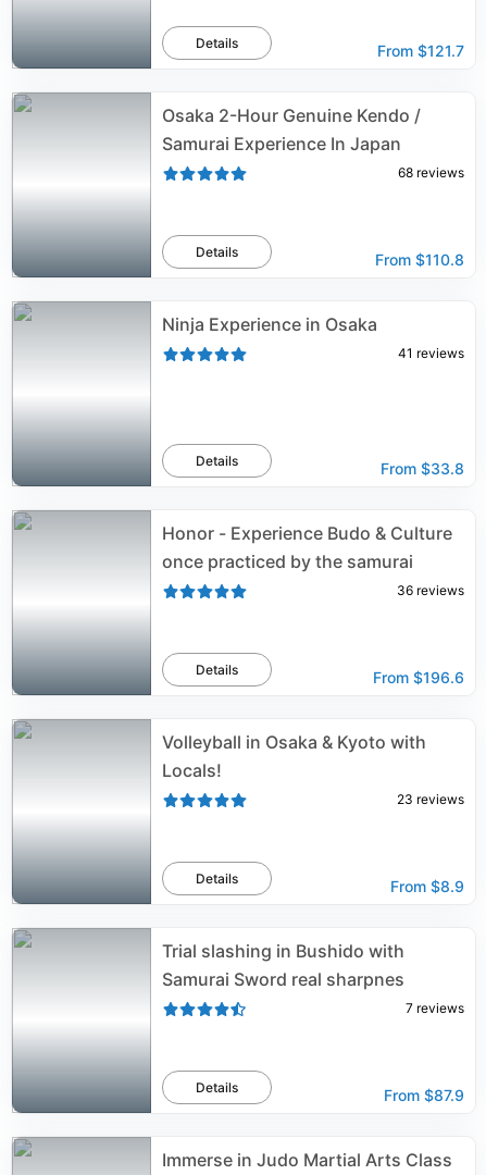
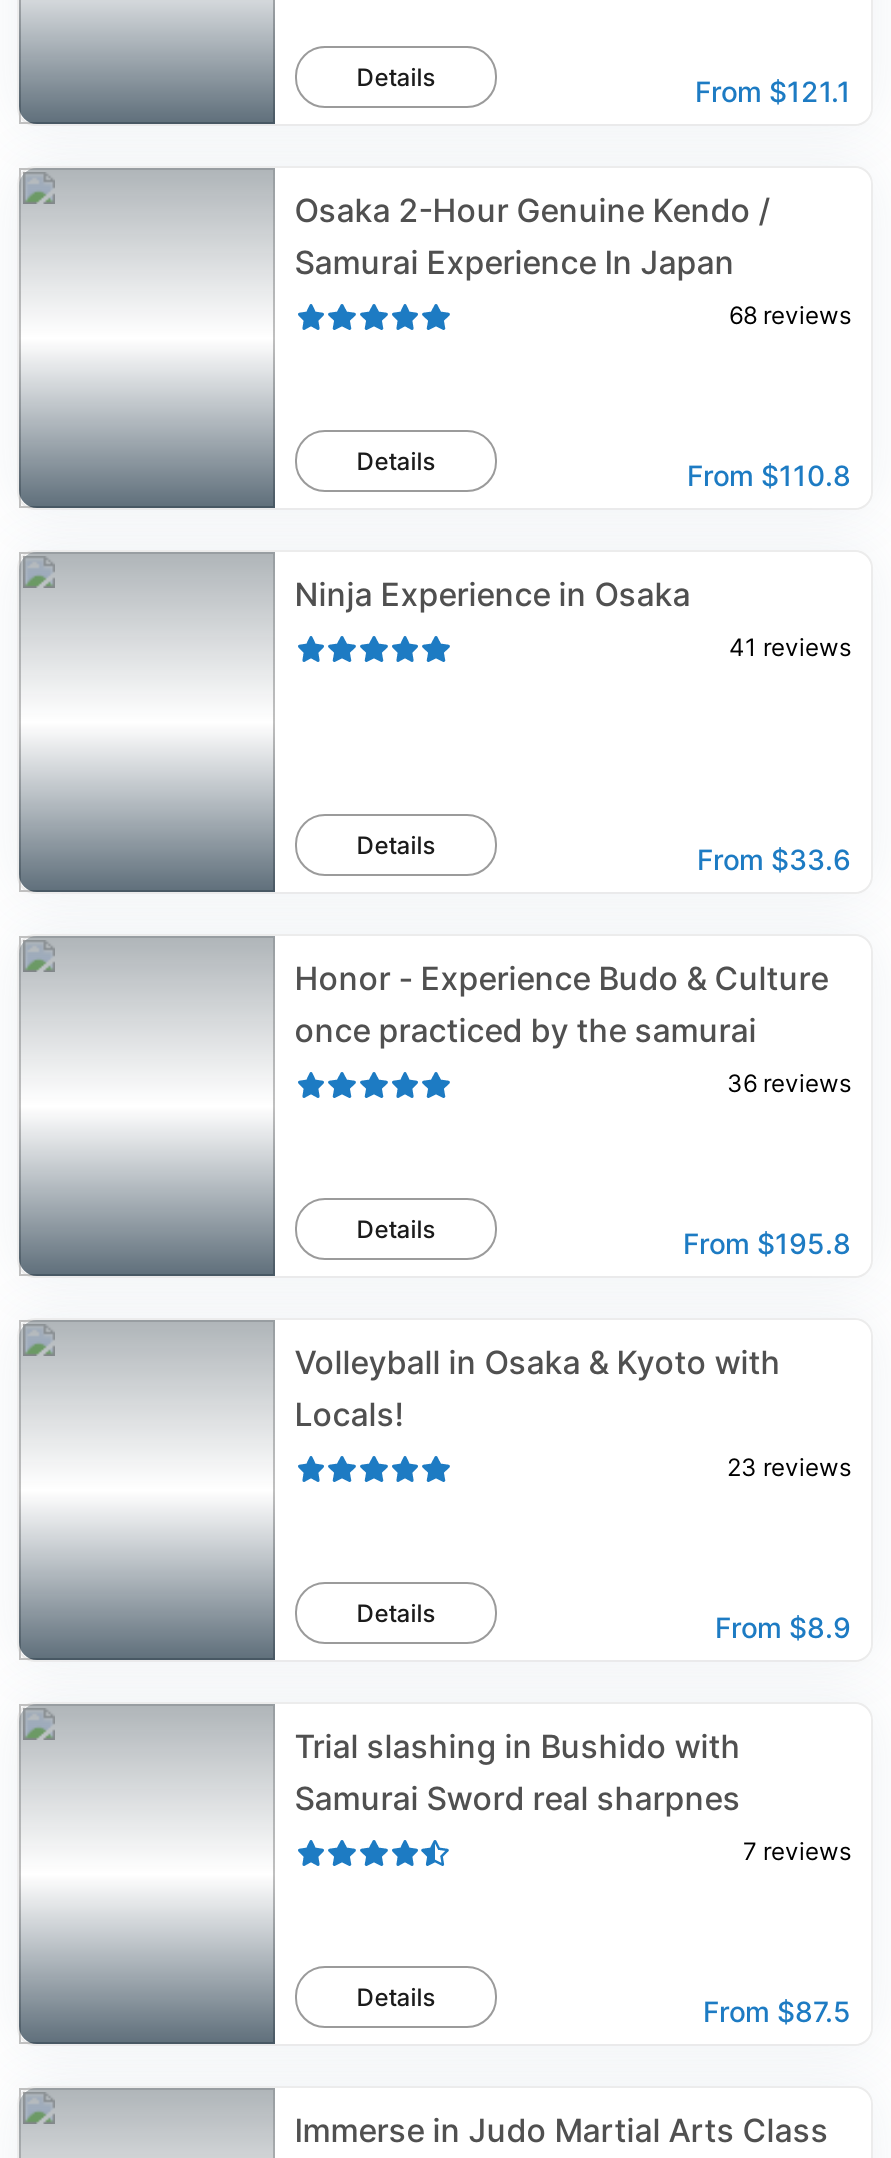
- From $121.7
+ From $121.1

- From $33.8
+ From $33.6

- From $196.6
+ From $195.8

- From $87.9
+ From $87.5
